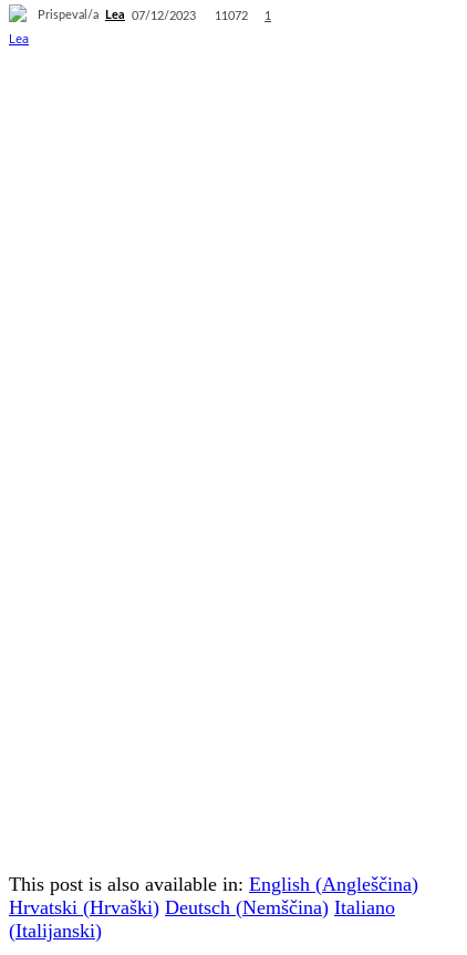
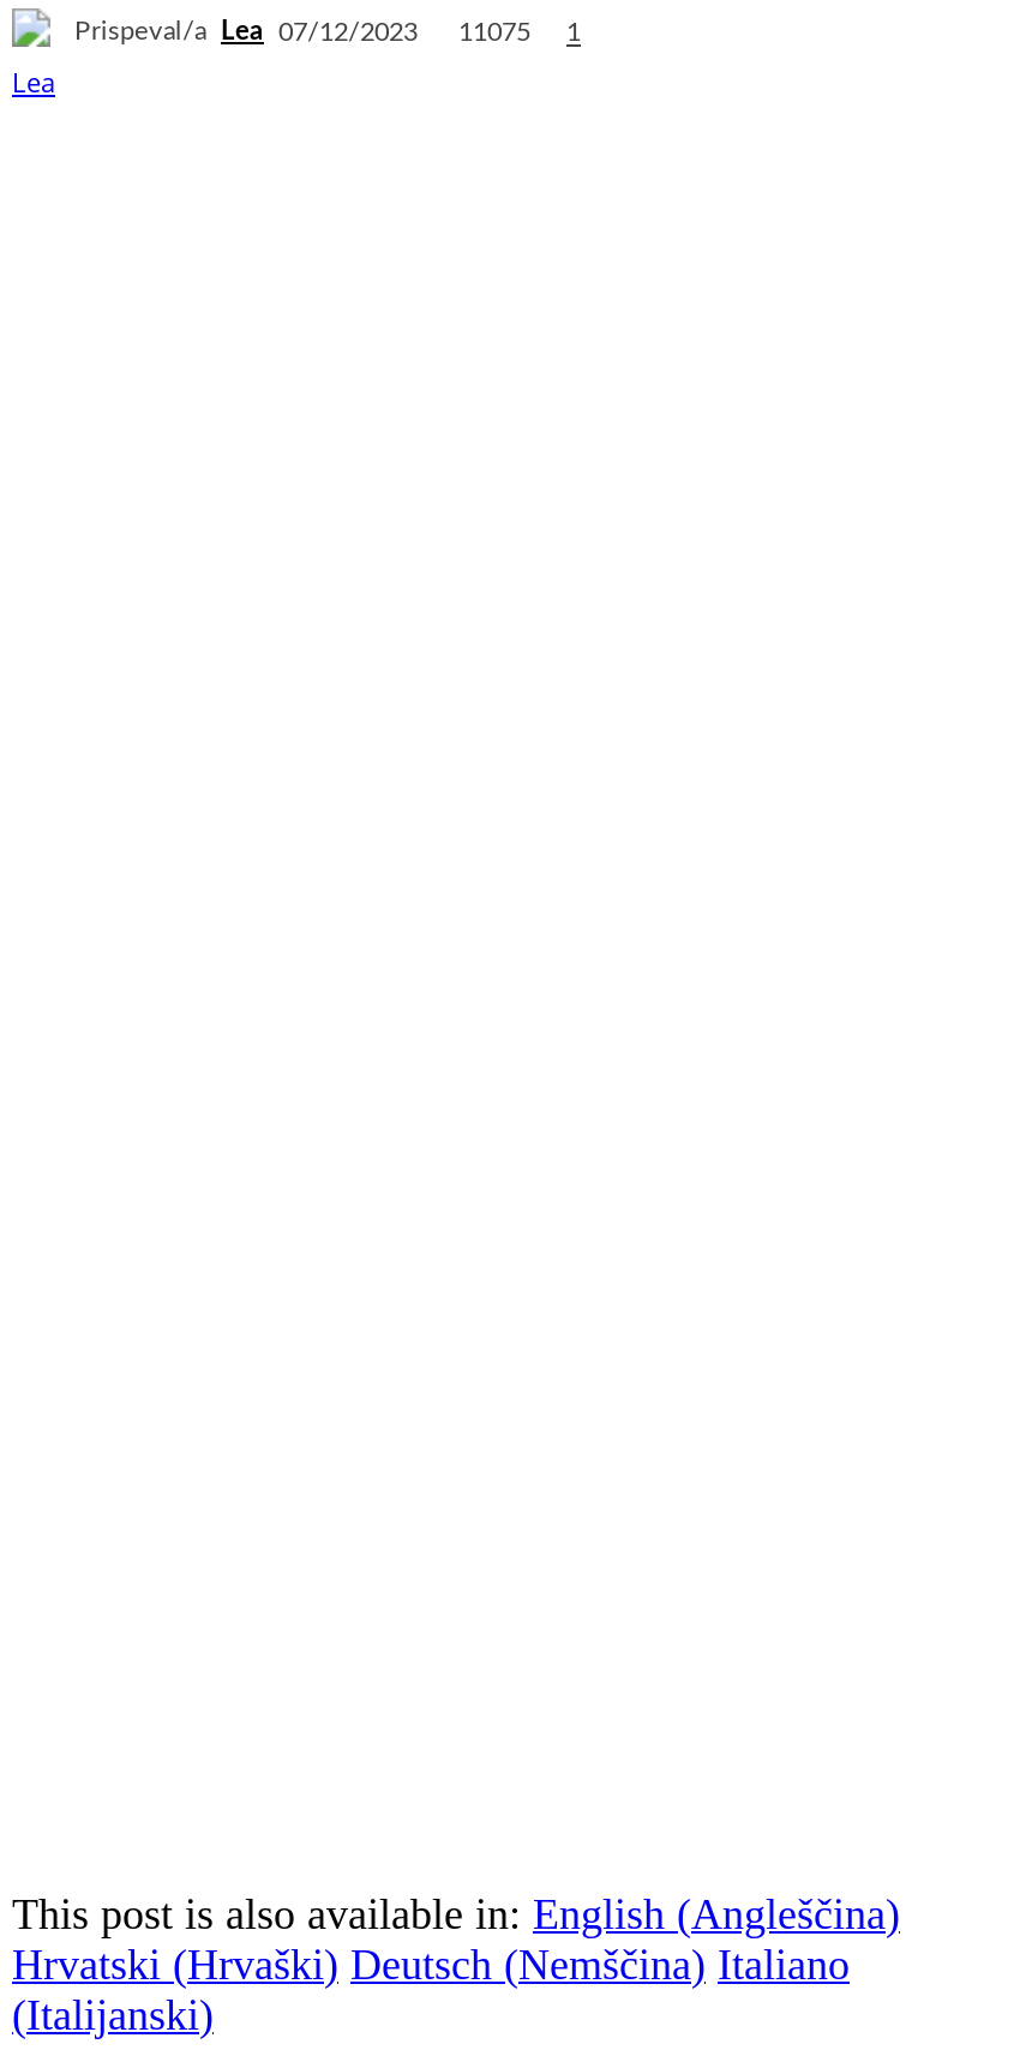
- Prispeval/a Lea 07/12/2023 11072 1
+ Prispeval/a Lea 07/12/2023 11075 1
